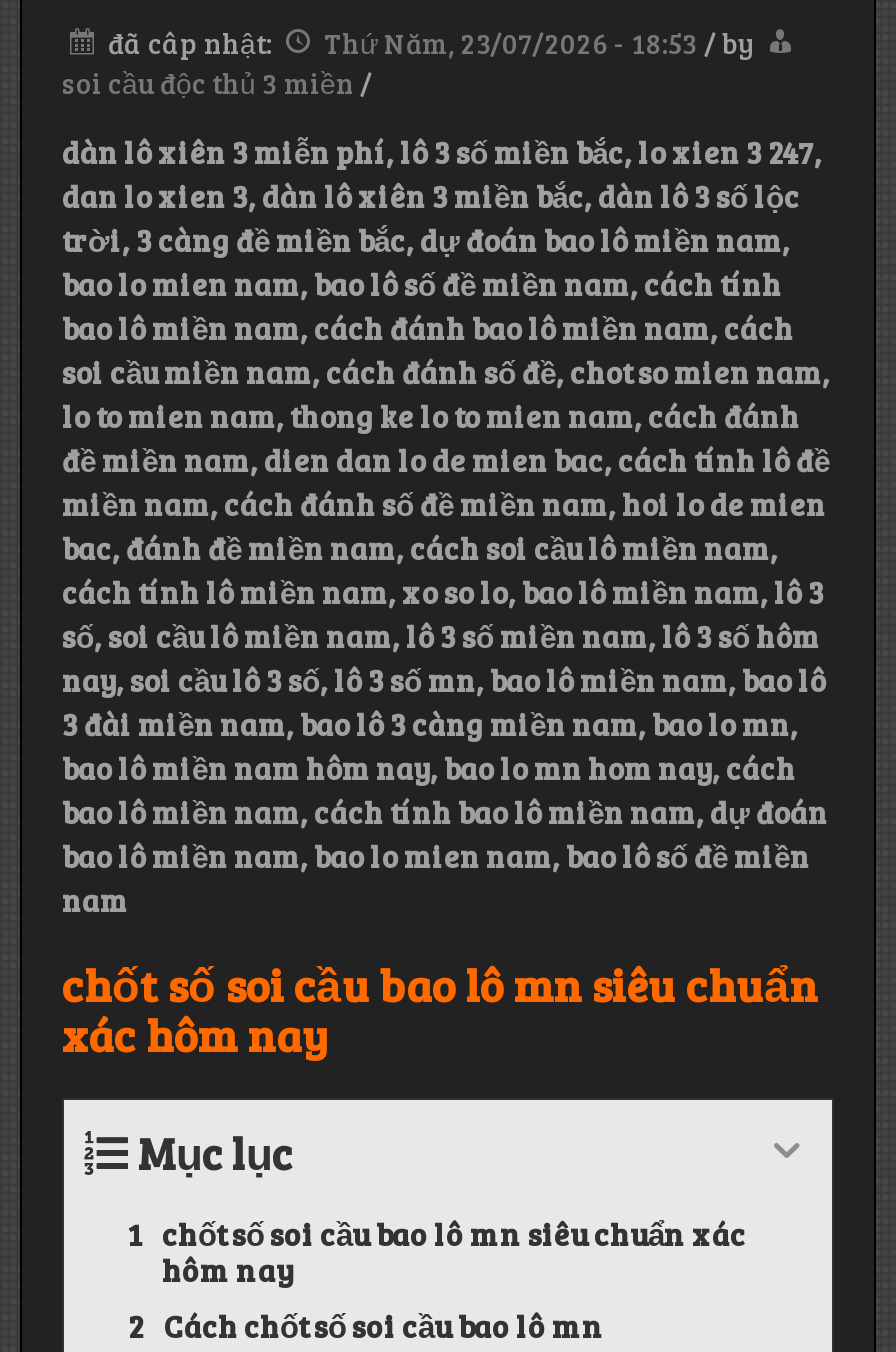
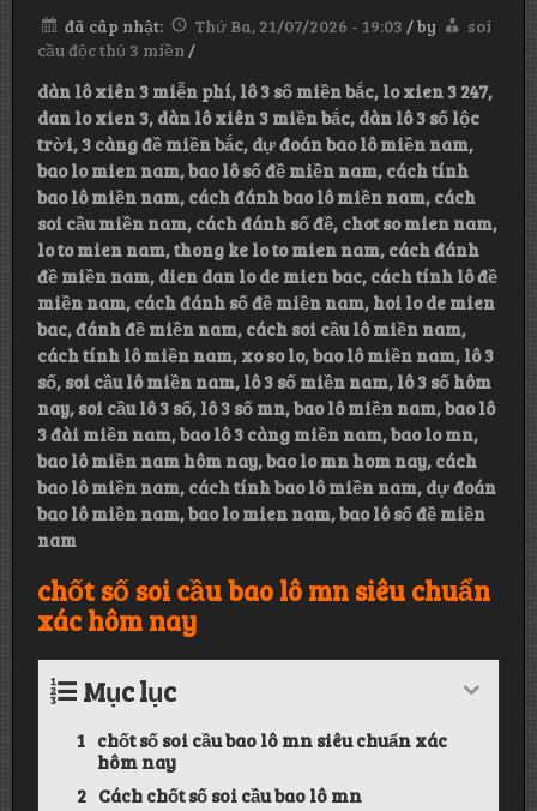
- Thứ Năm, 23/07/2026 - 18:53 /by
- soi cầu độc thủ 3 miền /
+ Thứ Ba, 21/07/2026 - 19:03 /by
+ soi
+ cầu độc thủ 3 miền /
